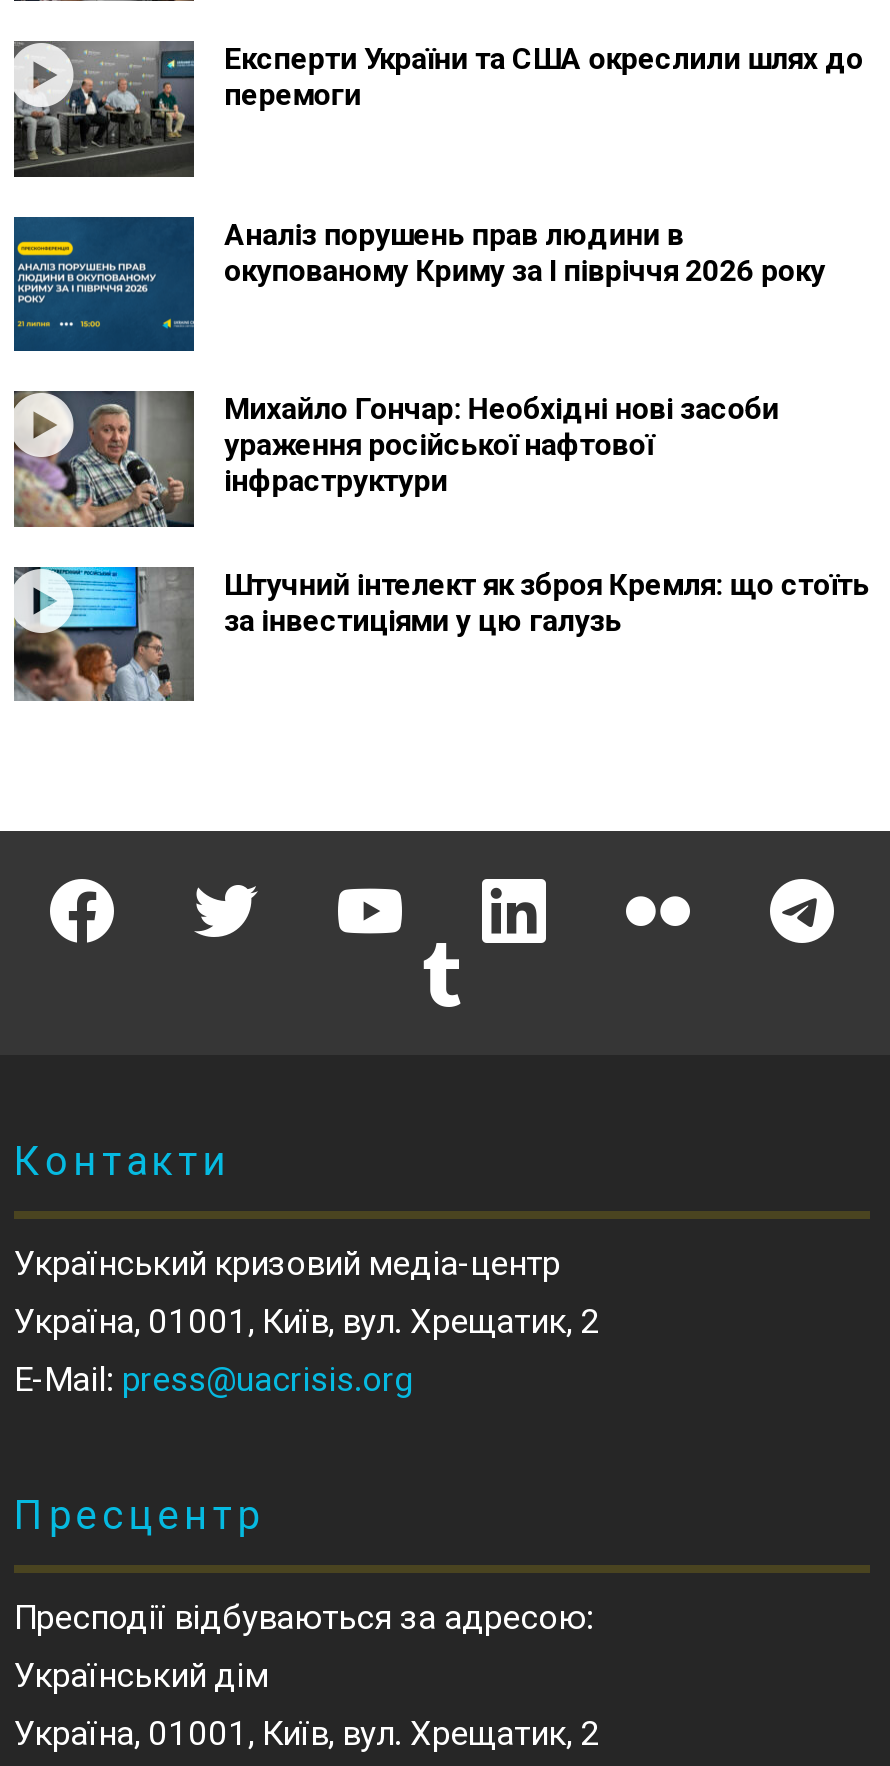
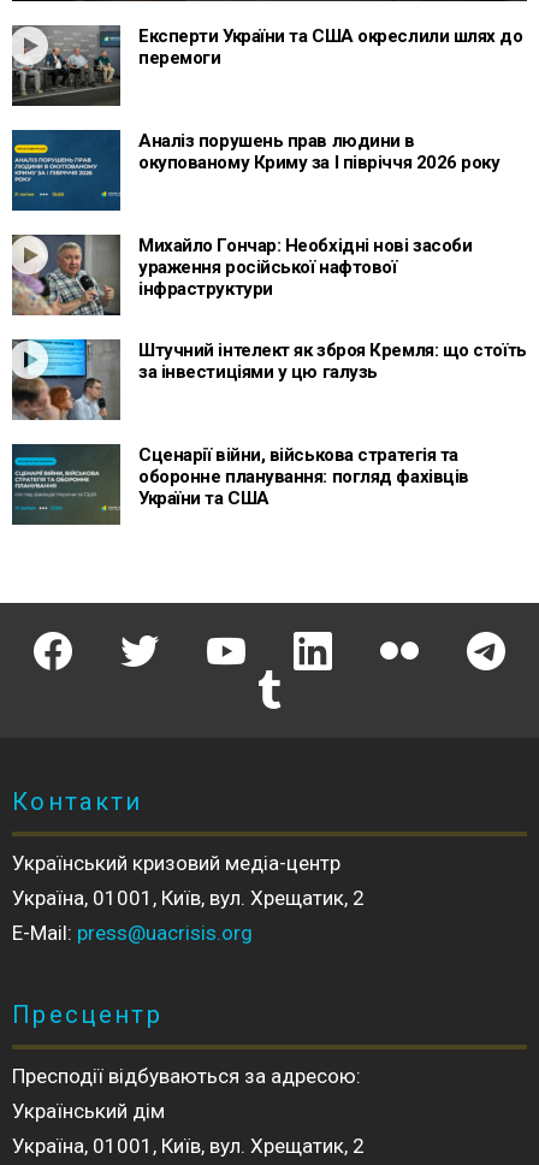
+ [image]
+ Сценарії війни, військова стратегія та
+ оборонне планування: погляд фахівців
+ України та США
